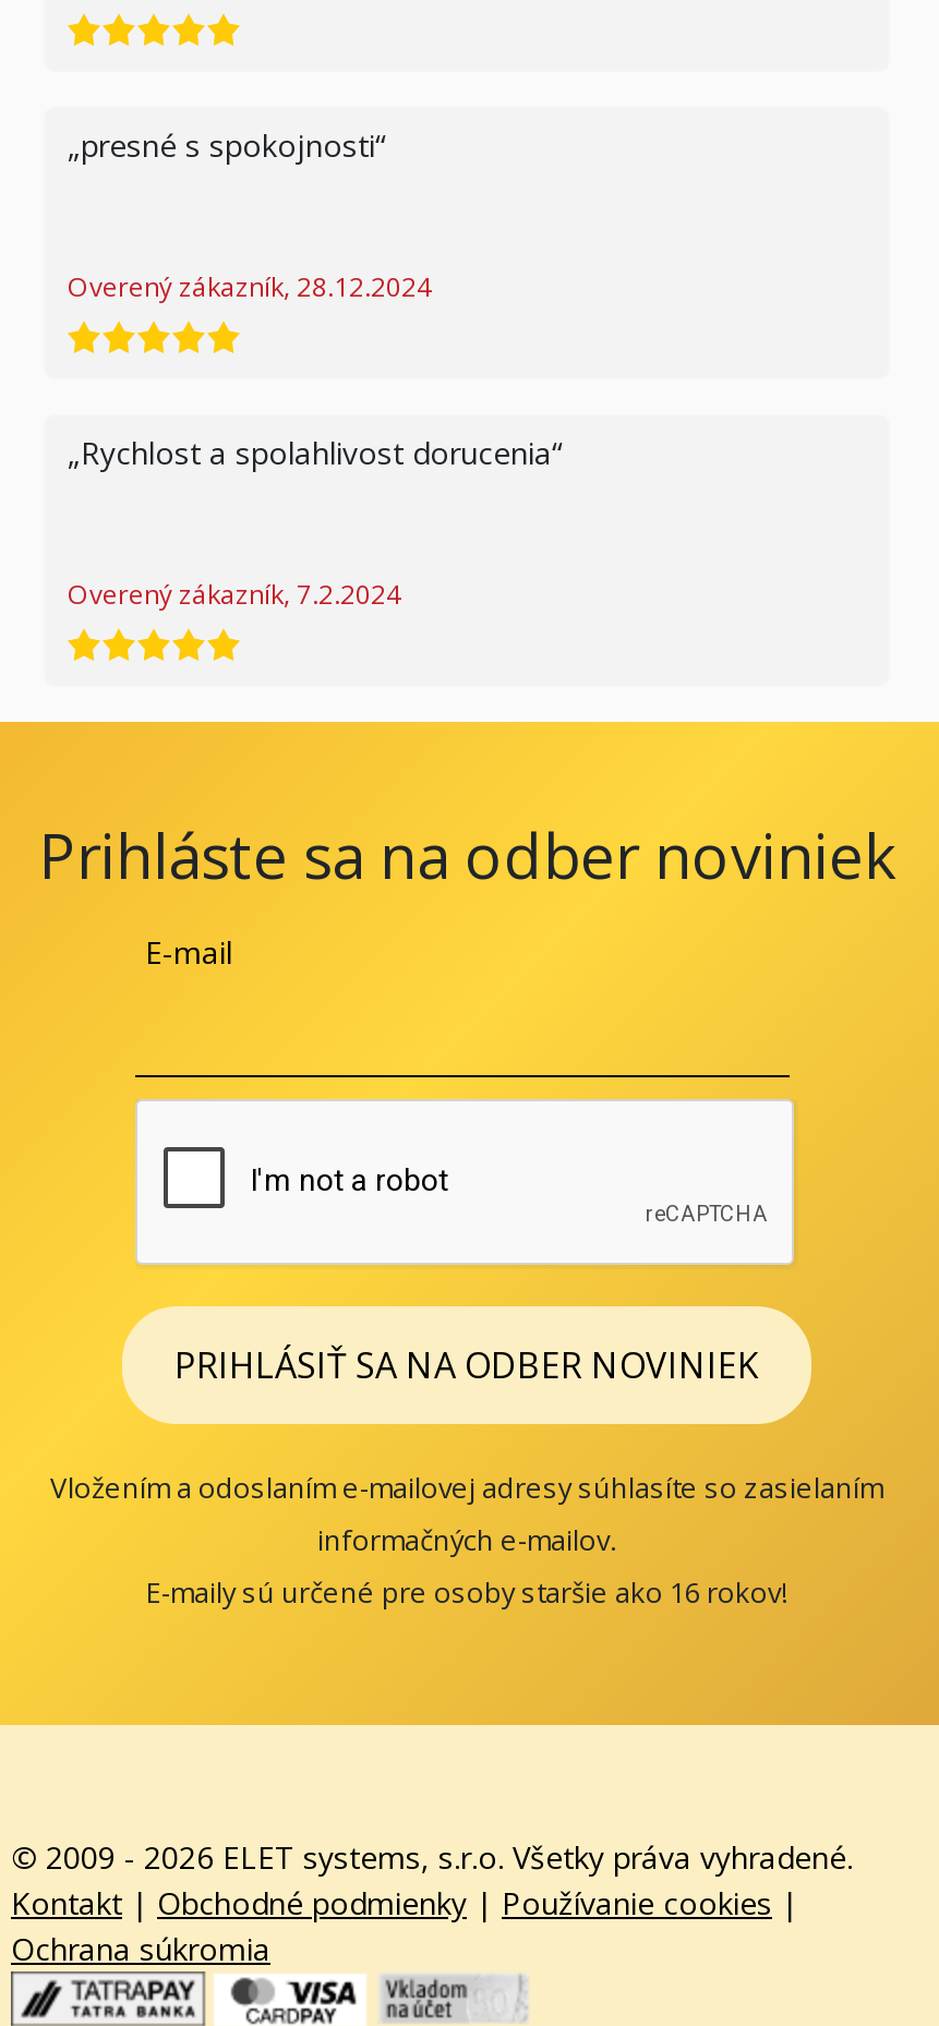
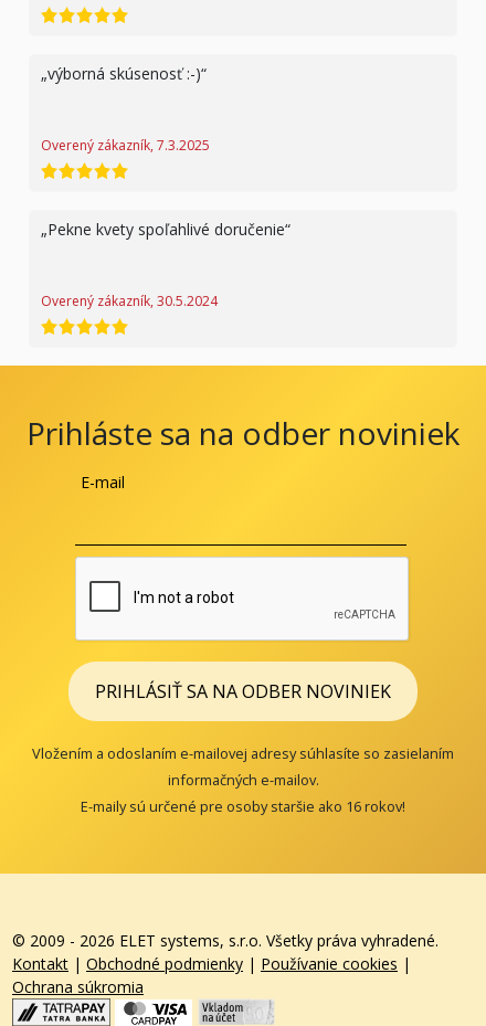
- presné s spokojnosti
+ výborná skúsenosť :-)

- Overený zákazník, 28.12.2024
+ Overený zákazník, 7.3.2025

- Rychlost a spolahlivost dorucenia
+ Pekne kvety spoľahlivé doručenie

- Overený zákazník, 7.2.2024
+ Overený zákazník, 30.5.2024
